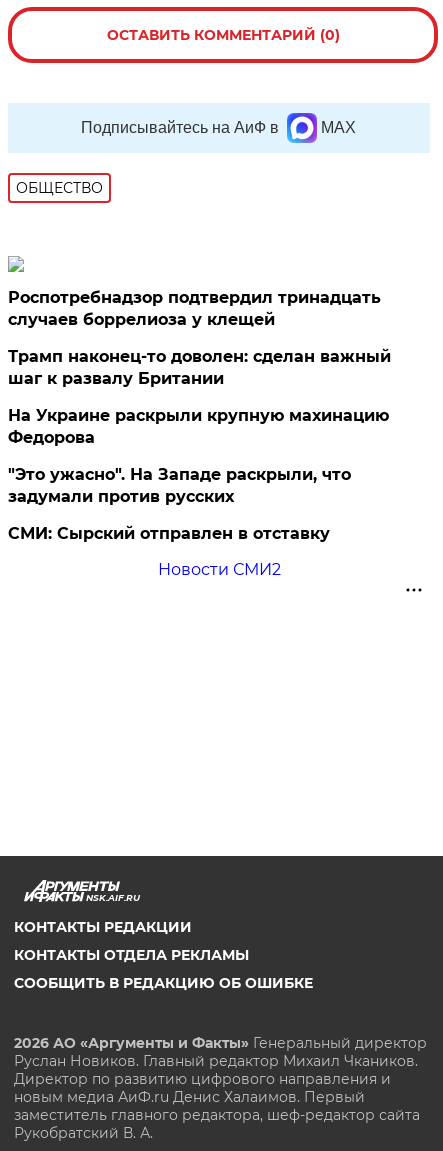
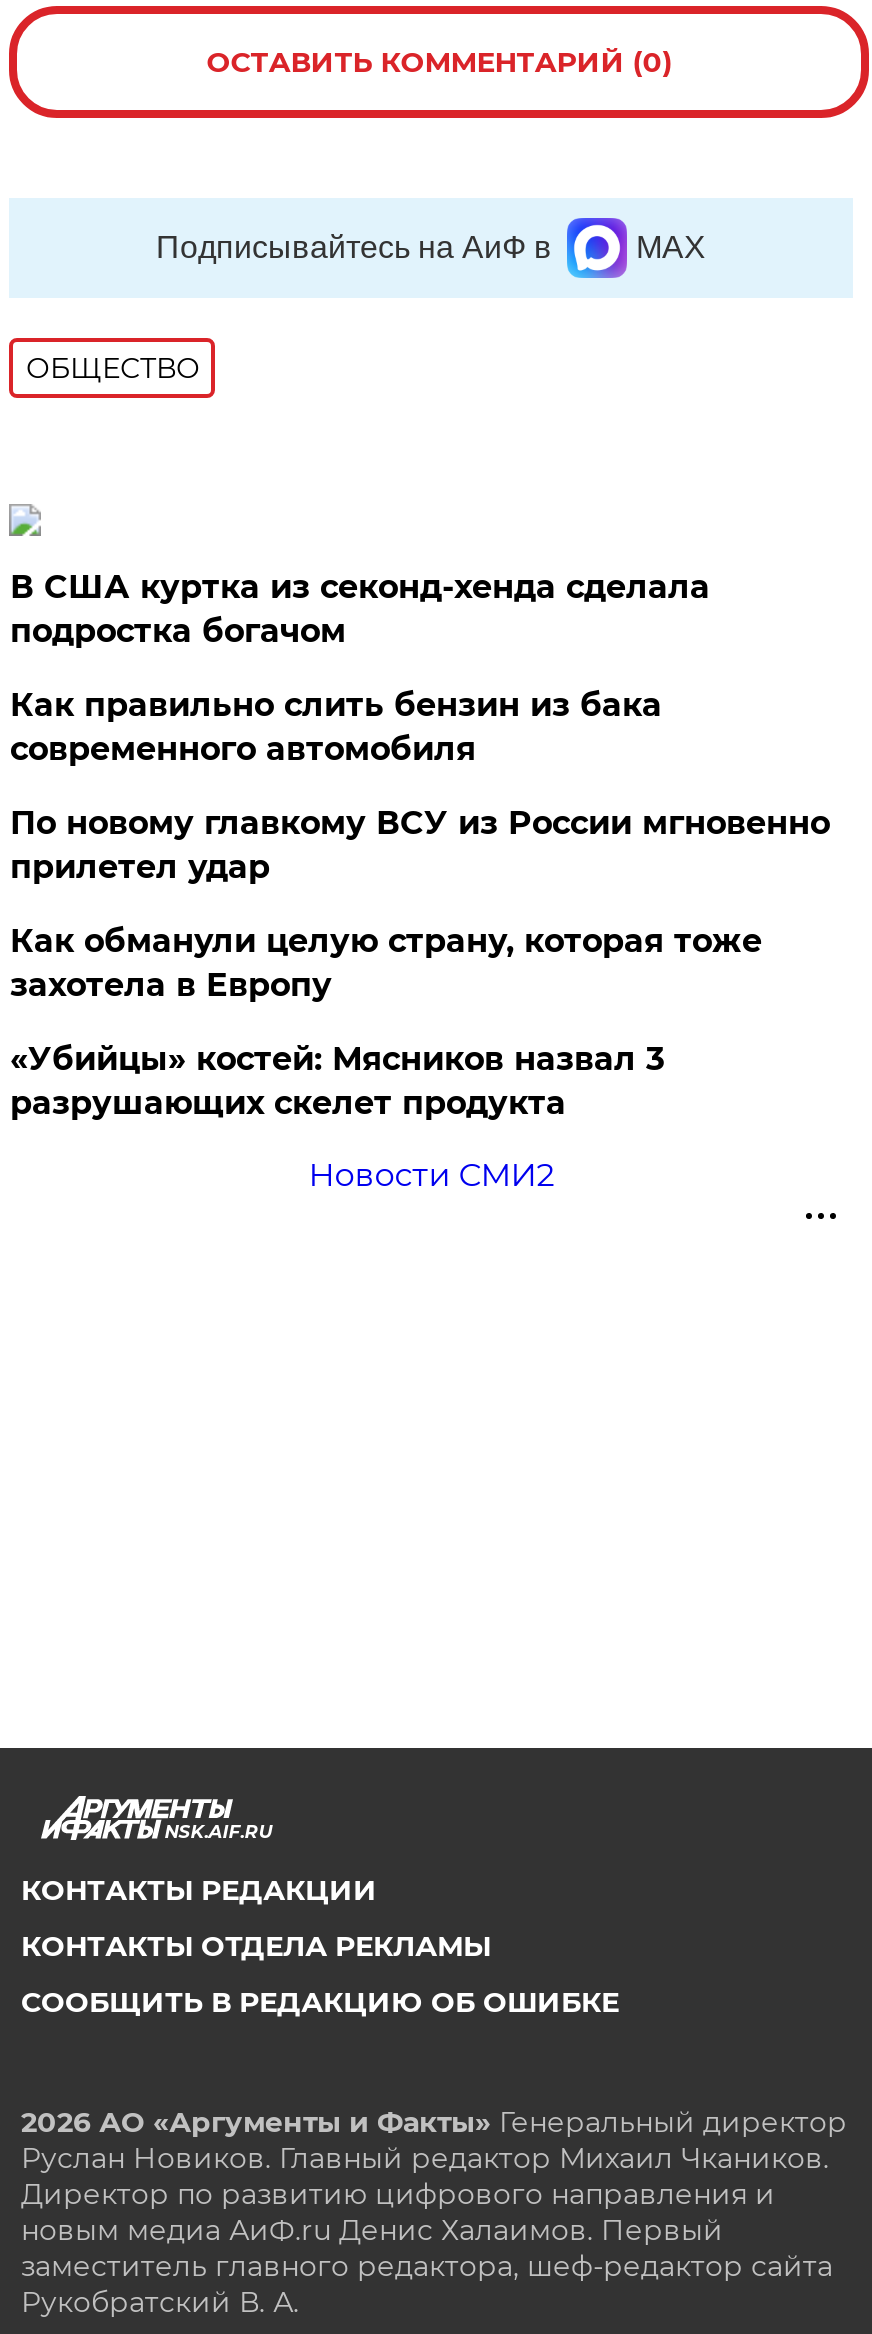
- Роспотребнадзор подтвердил тринадцать
- случаев боррелиоза у клещей
+ В США куртка из секонд-хенда сделала
+ подростка богачом

- Трамп наконец-то доволен: сделан важный
- шаг к развалу Британии
+ Как правильно слить бензин из бака
+ современного автомобиля

- На Украине раскрыли крупную махинацию
- Федорова
+ По новому главкому ВСУ из России мгновенно
+ прилетел удар

- "Это ужасно". На Западе раскрыли, что
- задумали против русских
+ Как обманули целую страну, которая тоже
+ захотела в Европу

- СМИ: Сырский отправлен в отставку
+ «Убийцы» костей: Мясников назвал 3
+ разрушающих скелет продукта
